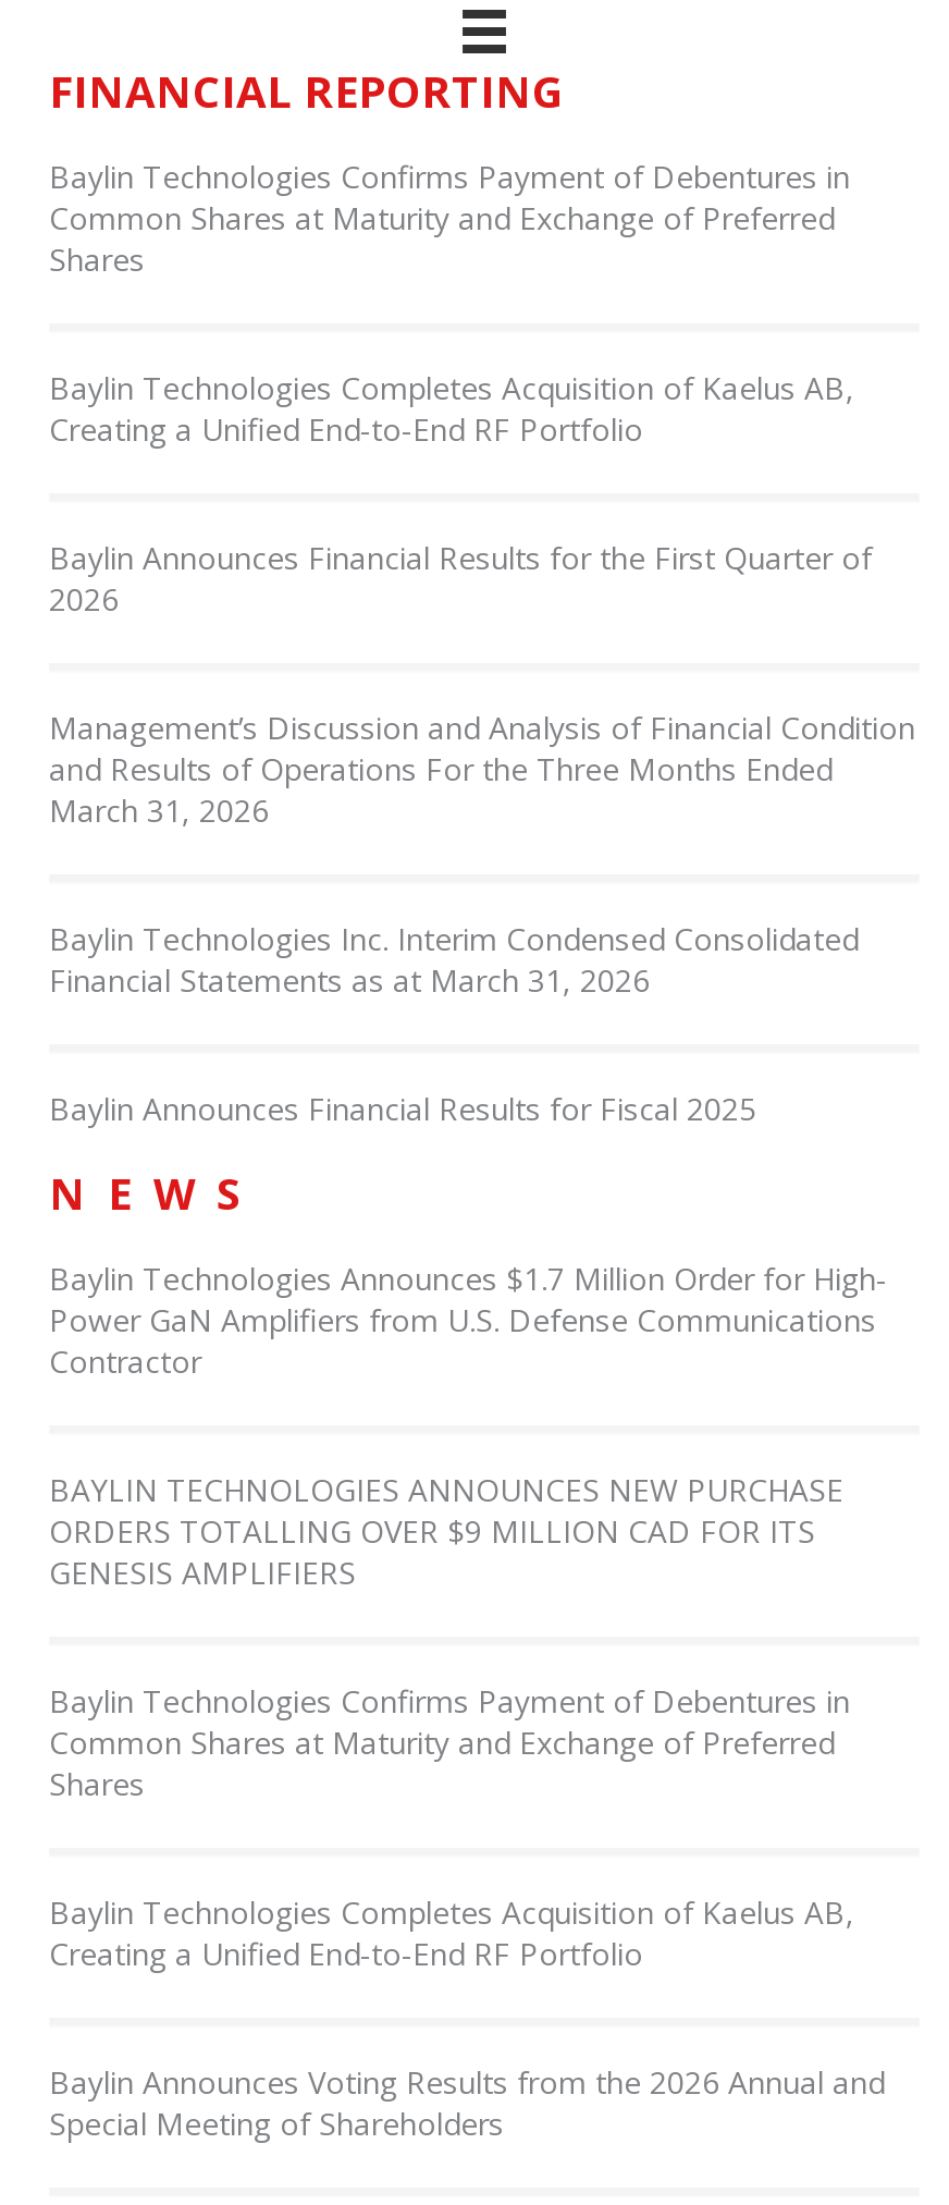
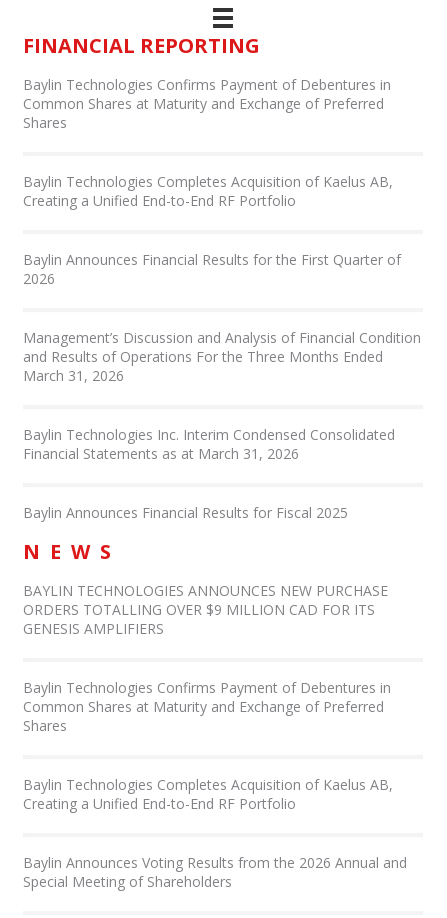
- Baylin Technologies Announces $1.7 Million Order for High-
- Power GaN Amplifiers from U.S. Defense Communications
- Contractor
